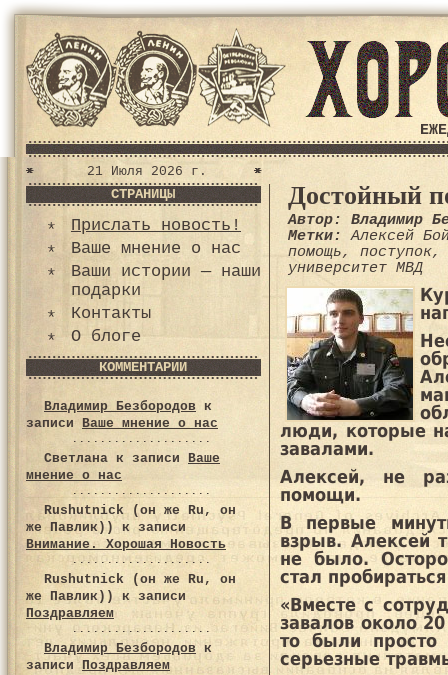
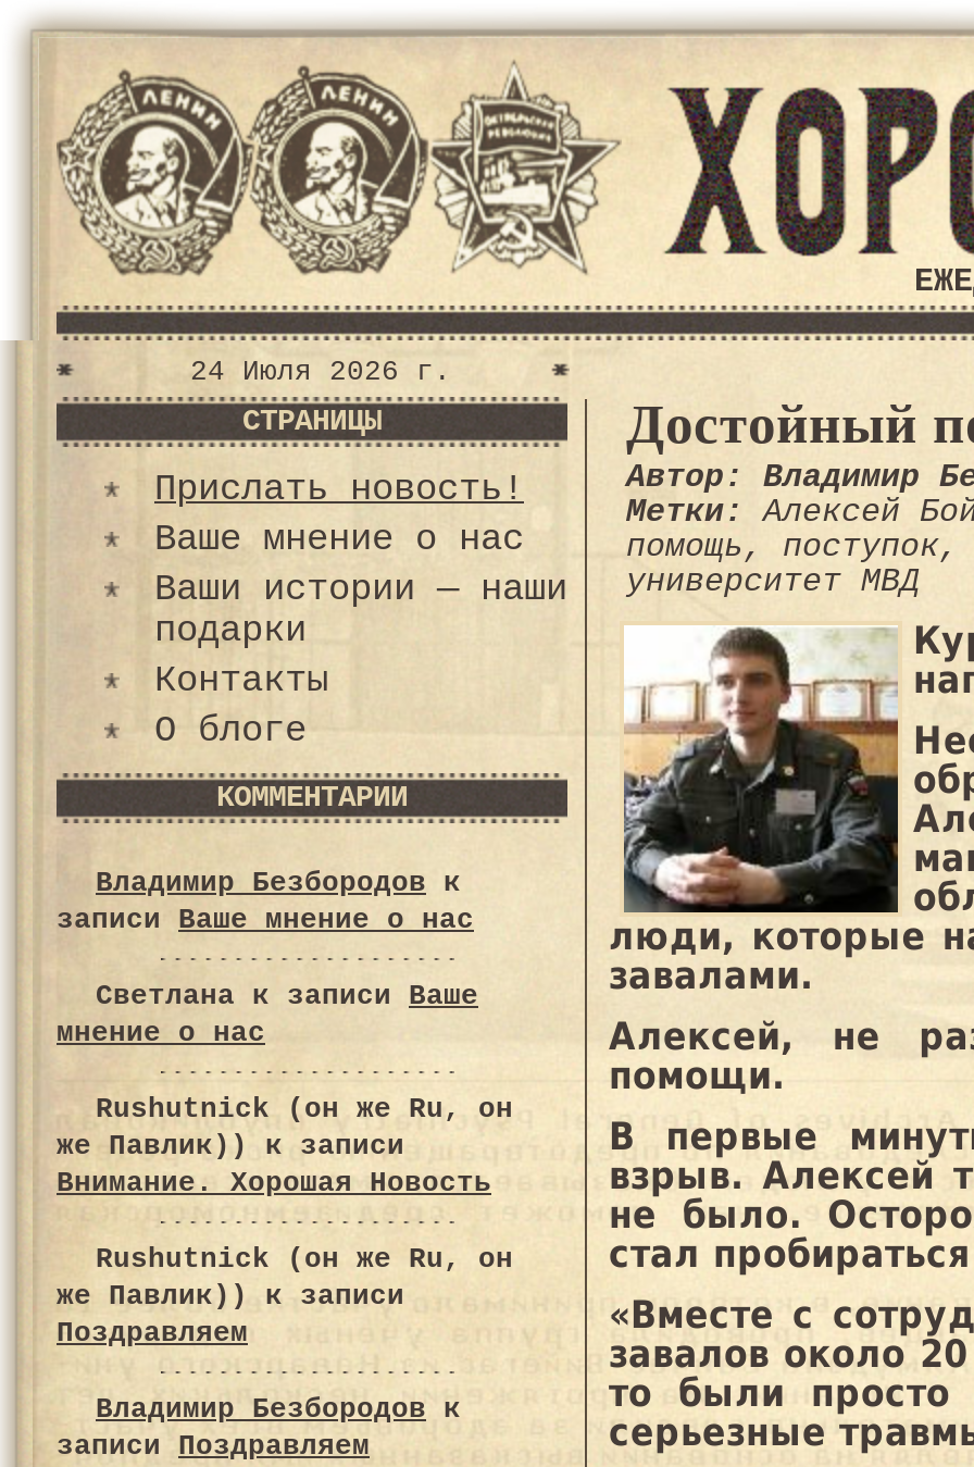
- 21 Июля 2026 г.
+ 24 Июля 2026 г.
